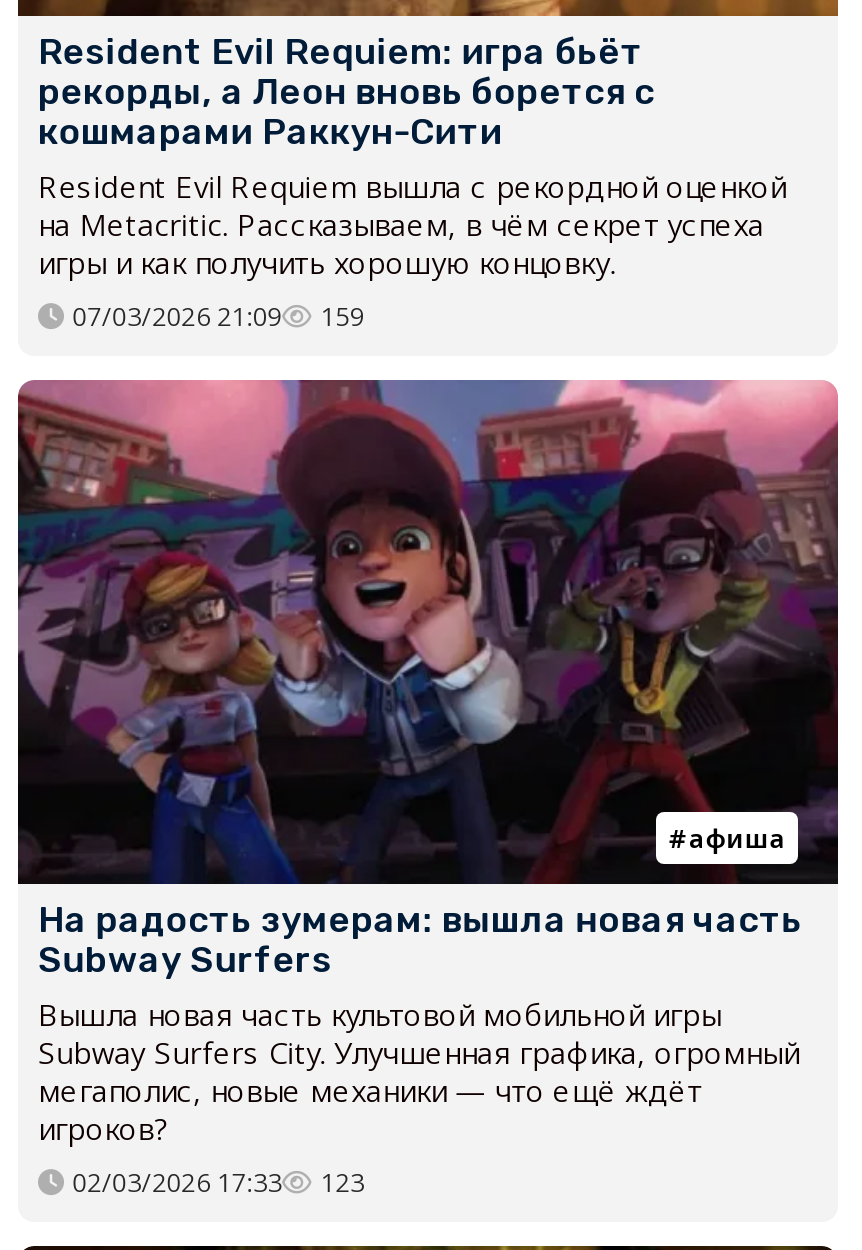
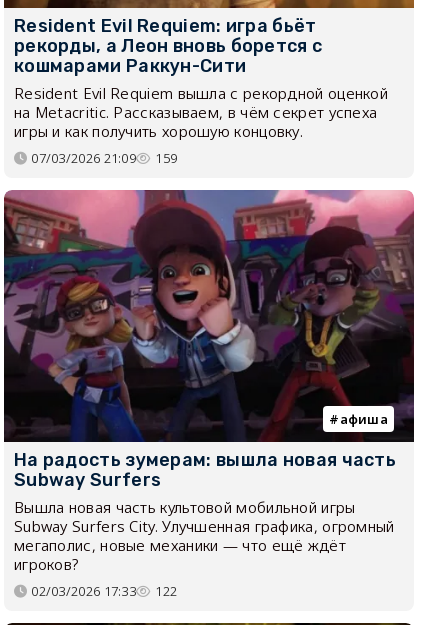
- 02/03/2026 17:33 123
+ 02/03/2026 17:33 122
